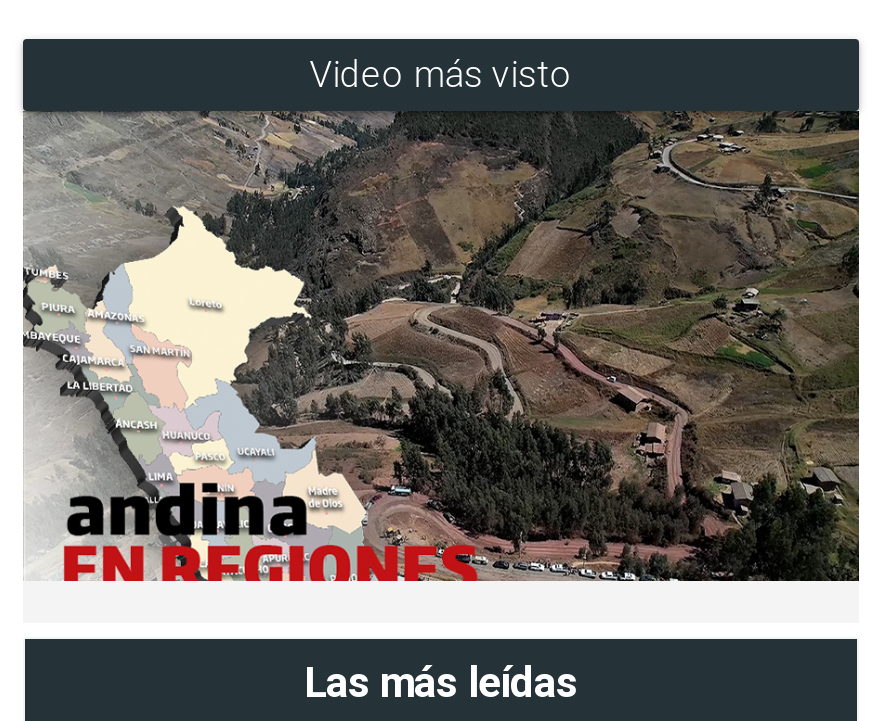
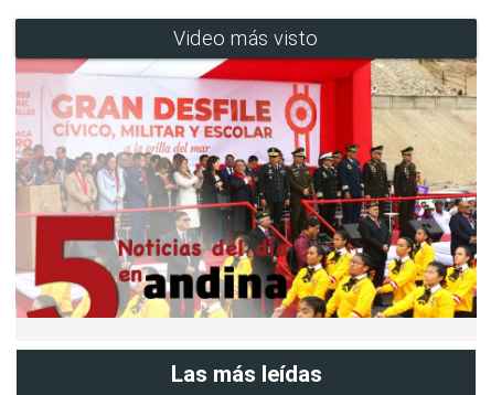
- [image]
+ [image]
